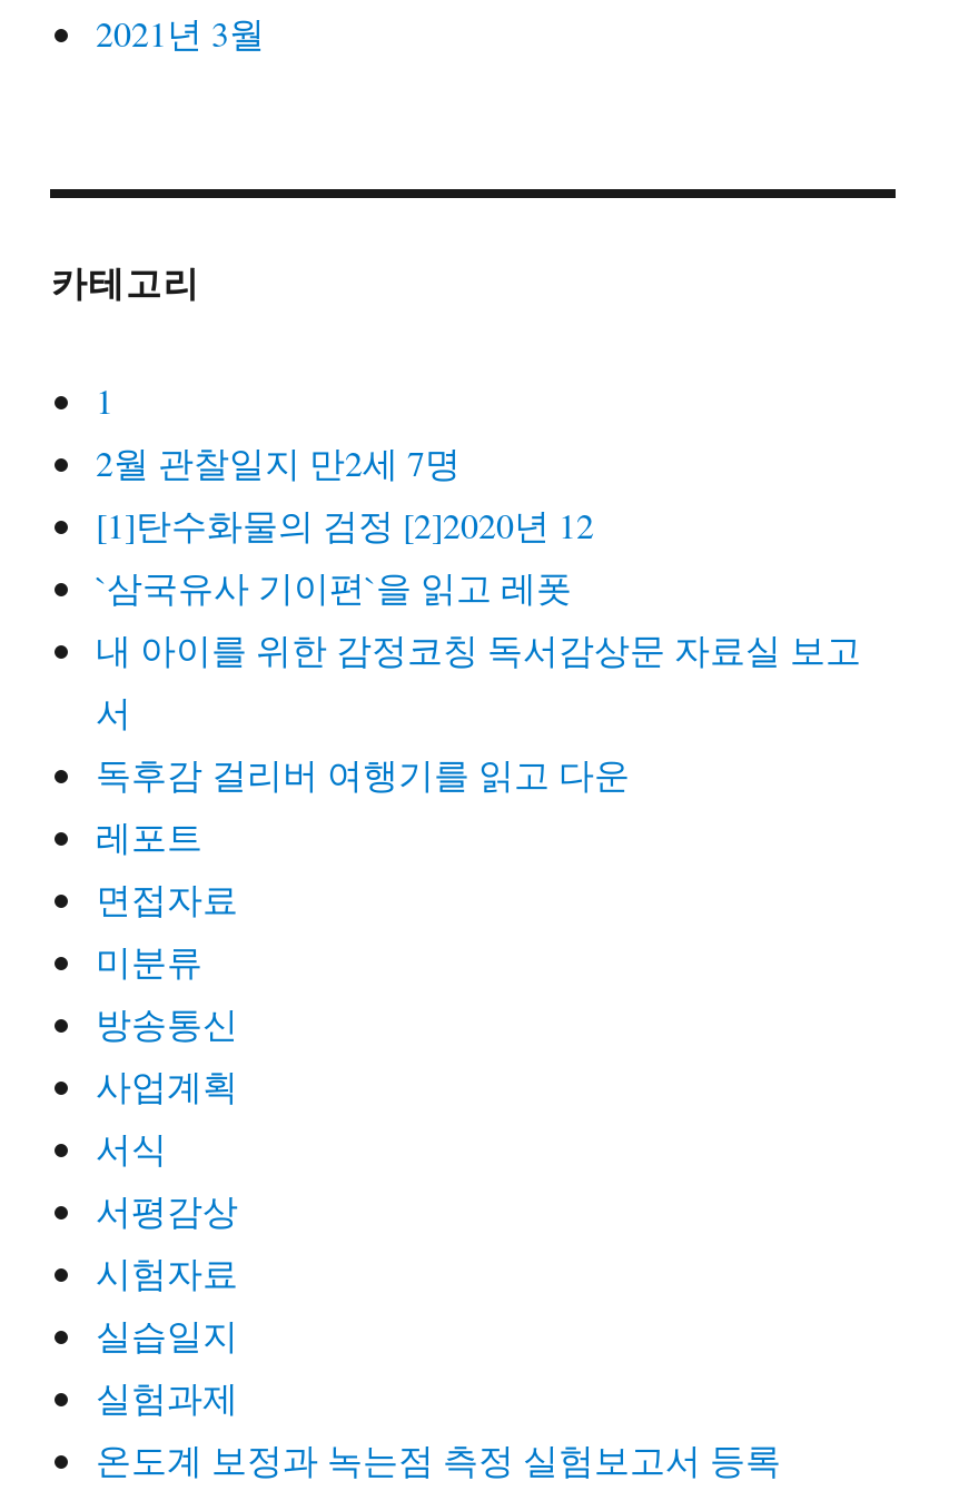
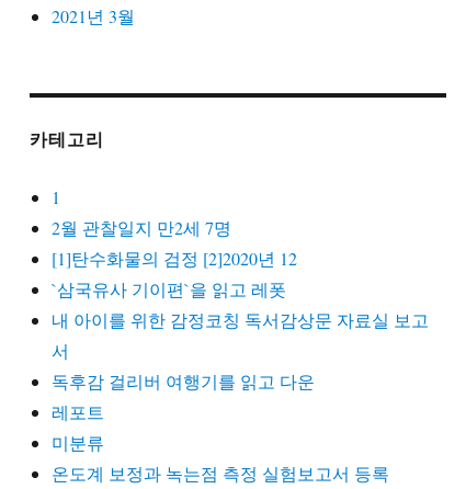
- 면접자료

- 방송통신
- 사업계획
- 서식
- 서평감상
- 시험자료
- 실습일지
- 실험과제
